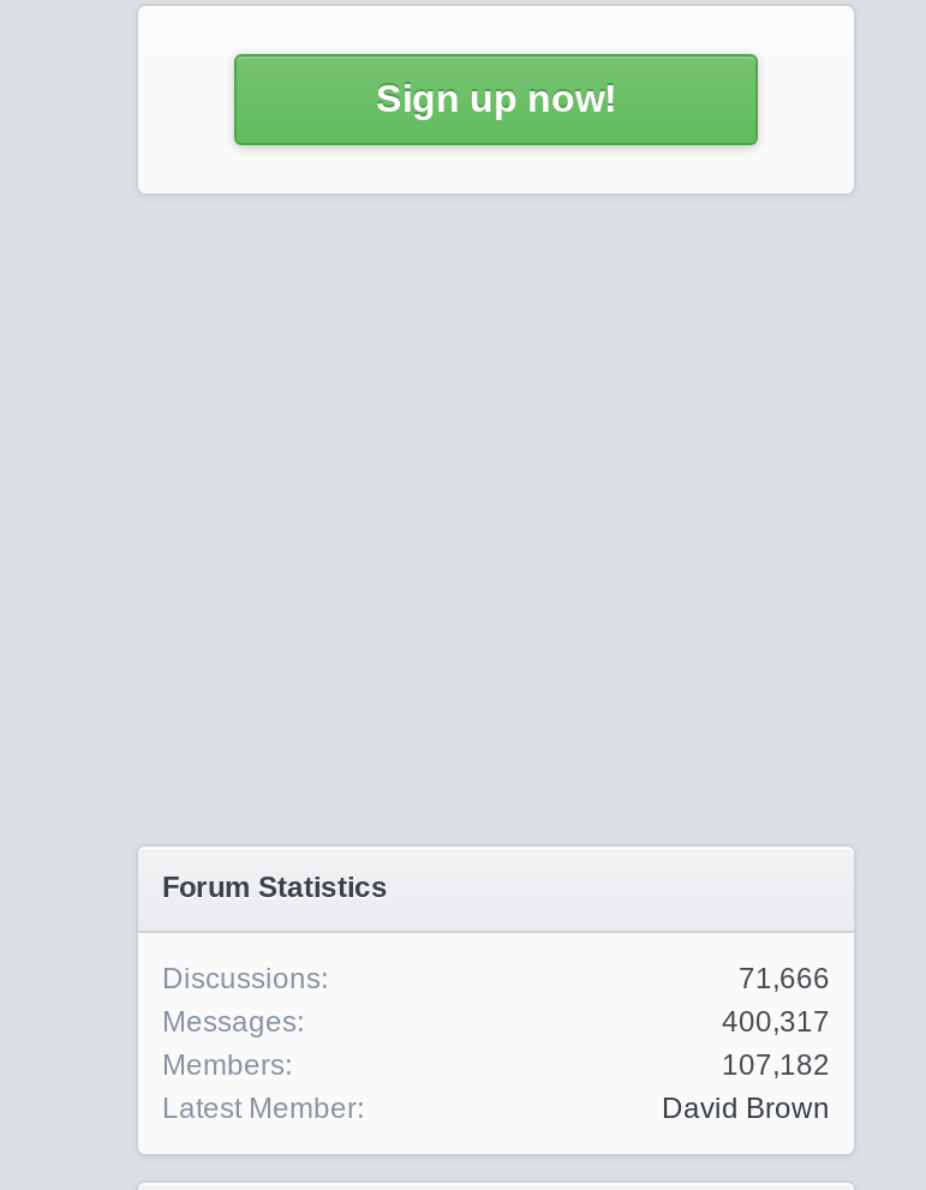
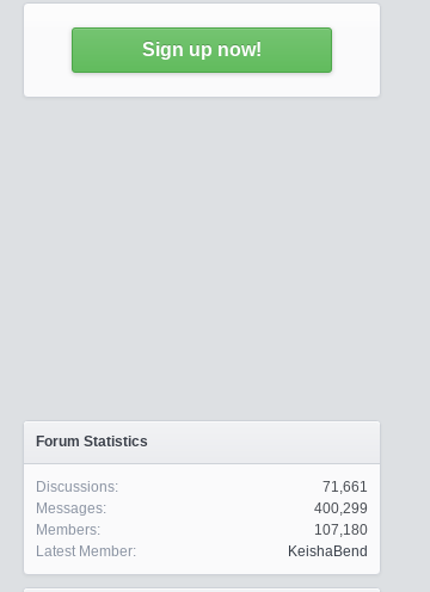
- 71,666
+ 71,661

- 400,317
+ 400,299

- 107,182
+ 107,180

- David Brown
+ KeishaBend
